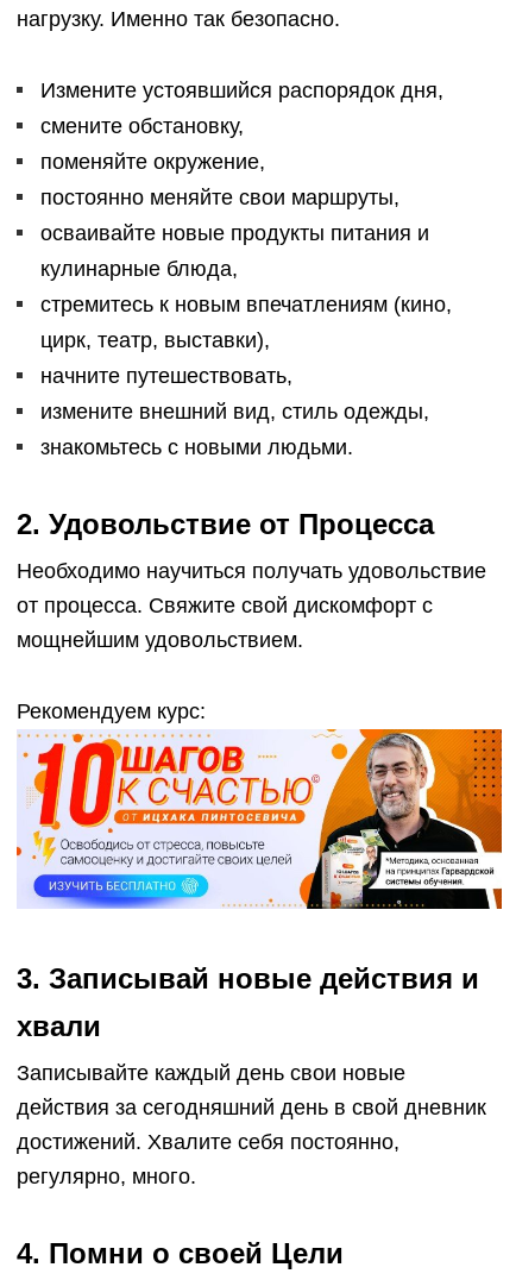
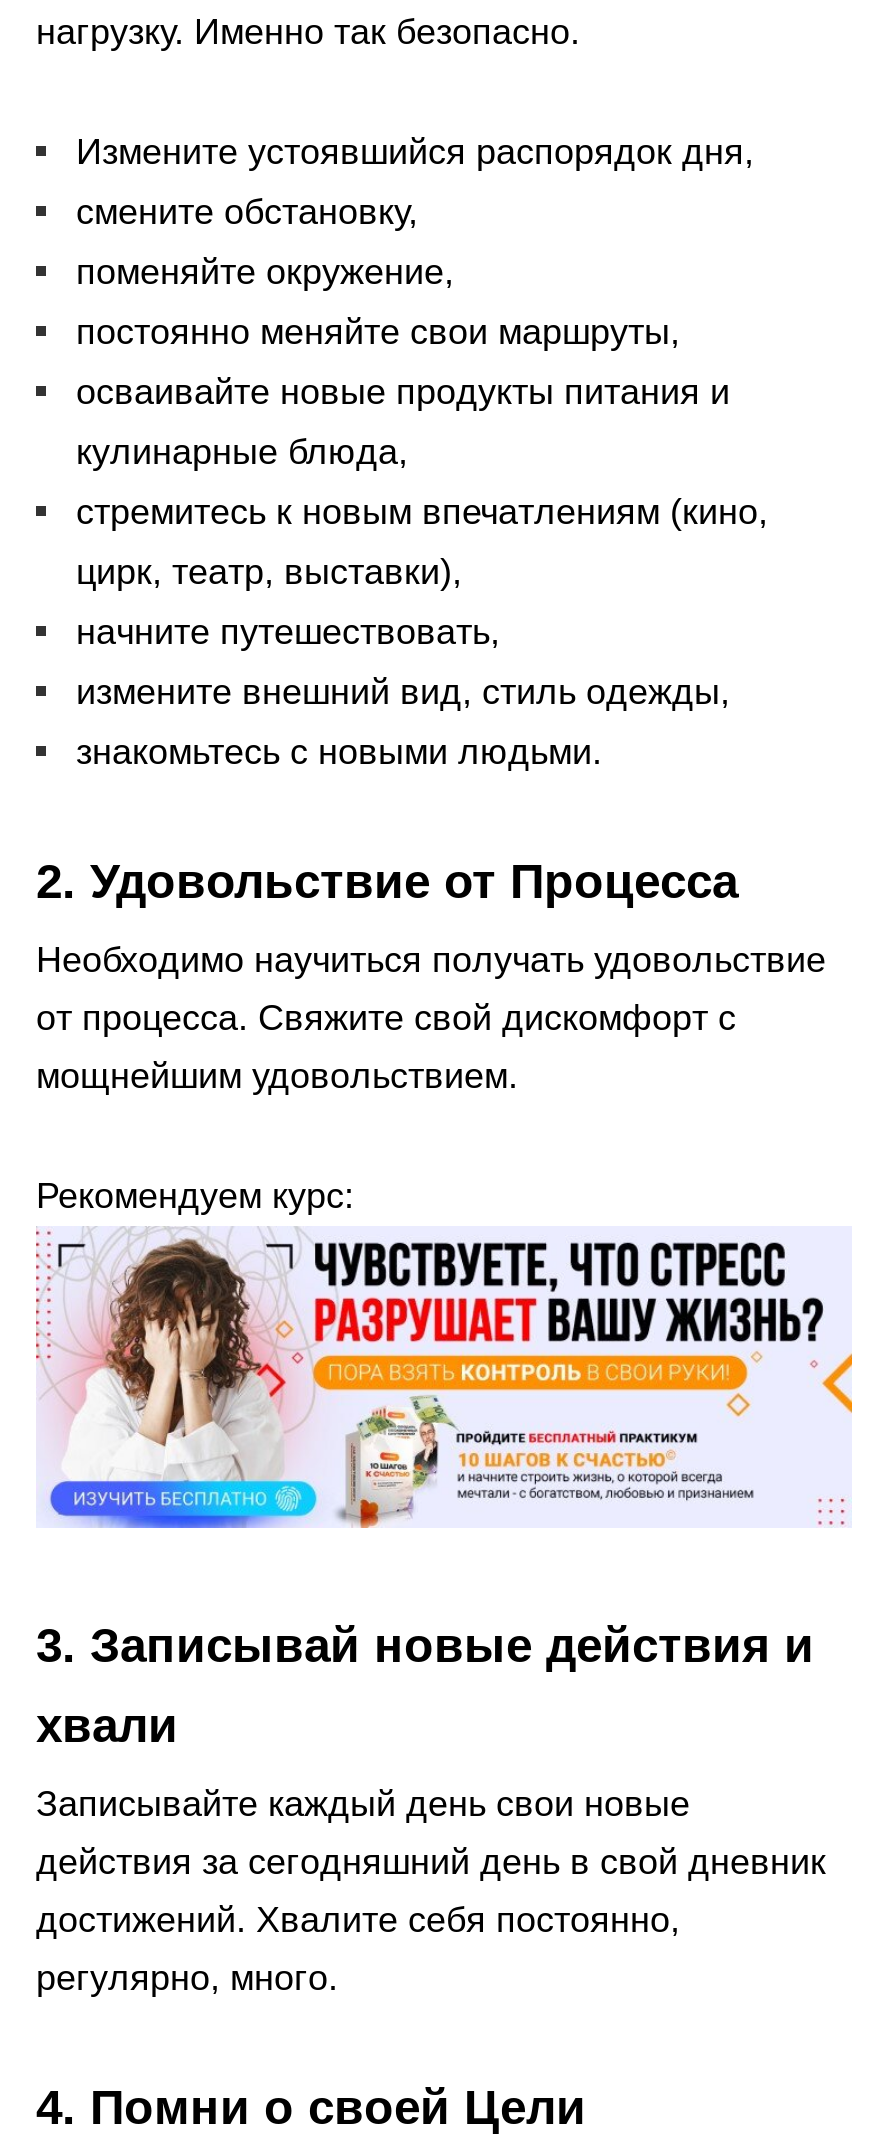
- [image]
+ [image]
